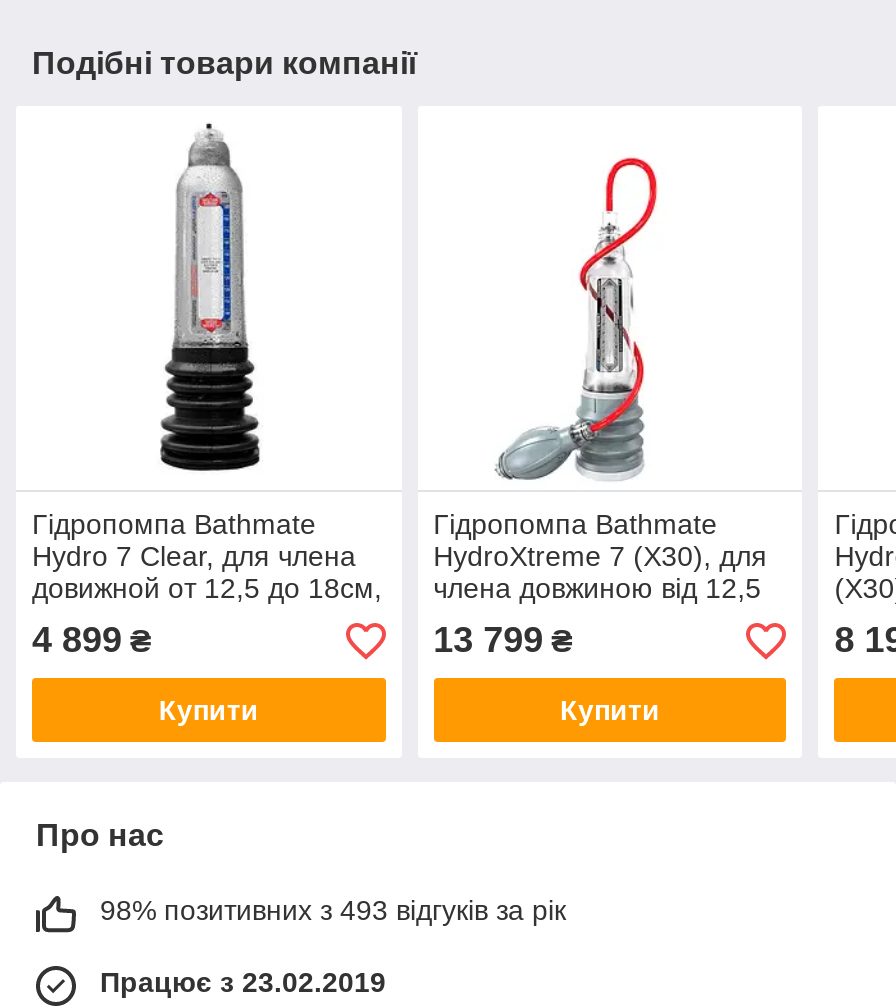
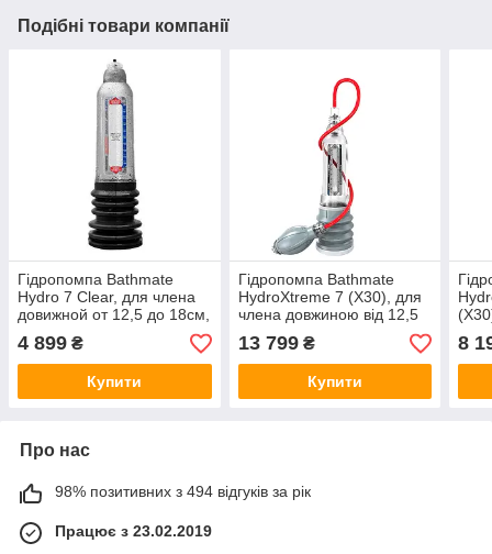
- 98% позитивних з 493 відгуків за рік
+ 98% позитивних з 494 відгуків за рік
